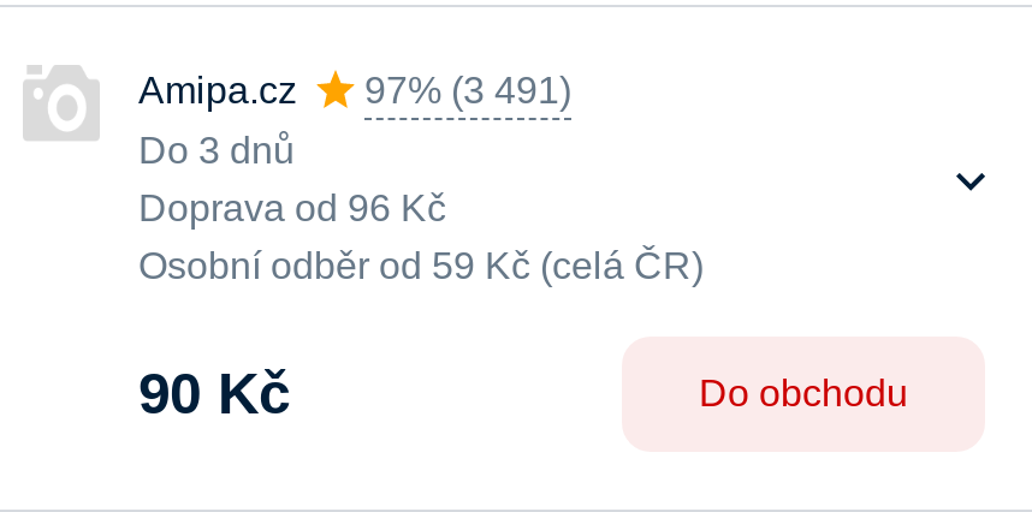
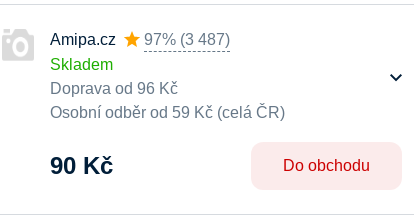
- Amipa.cz 97% (3 491)
+ Amipa.cz 97% (3 487)

- Do 3 dnů
+ Skladem
